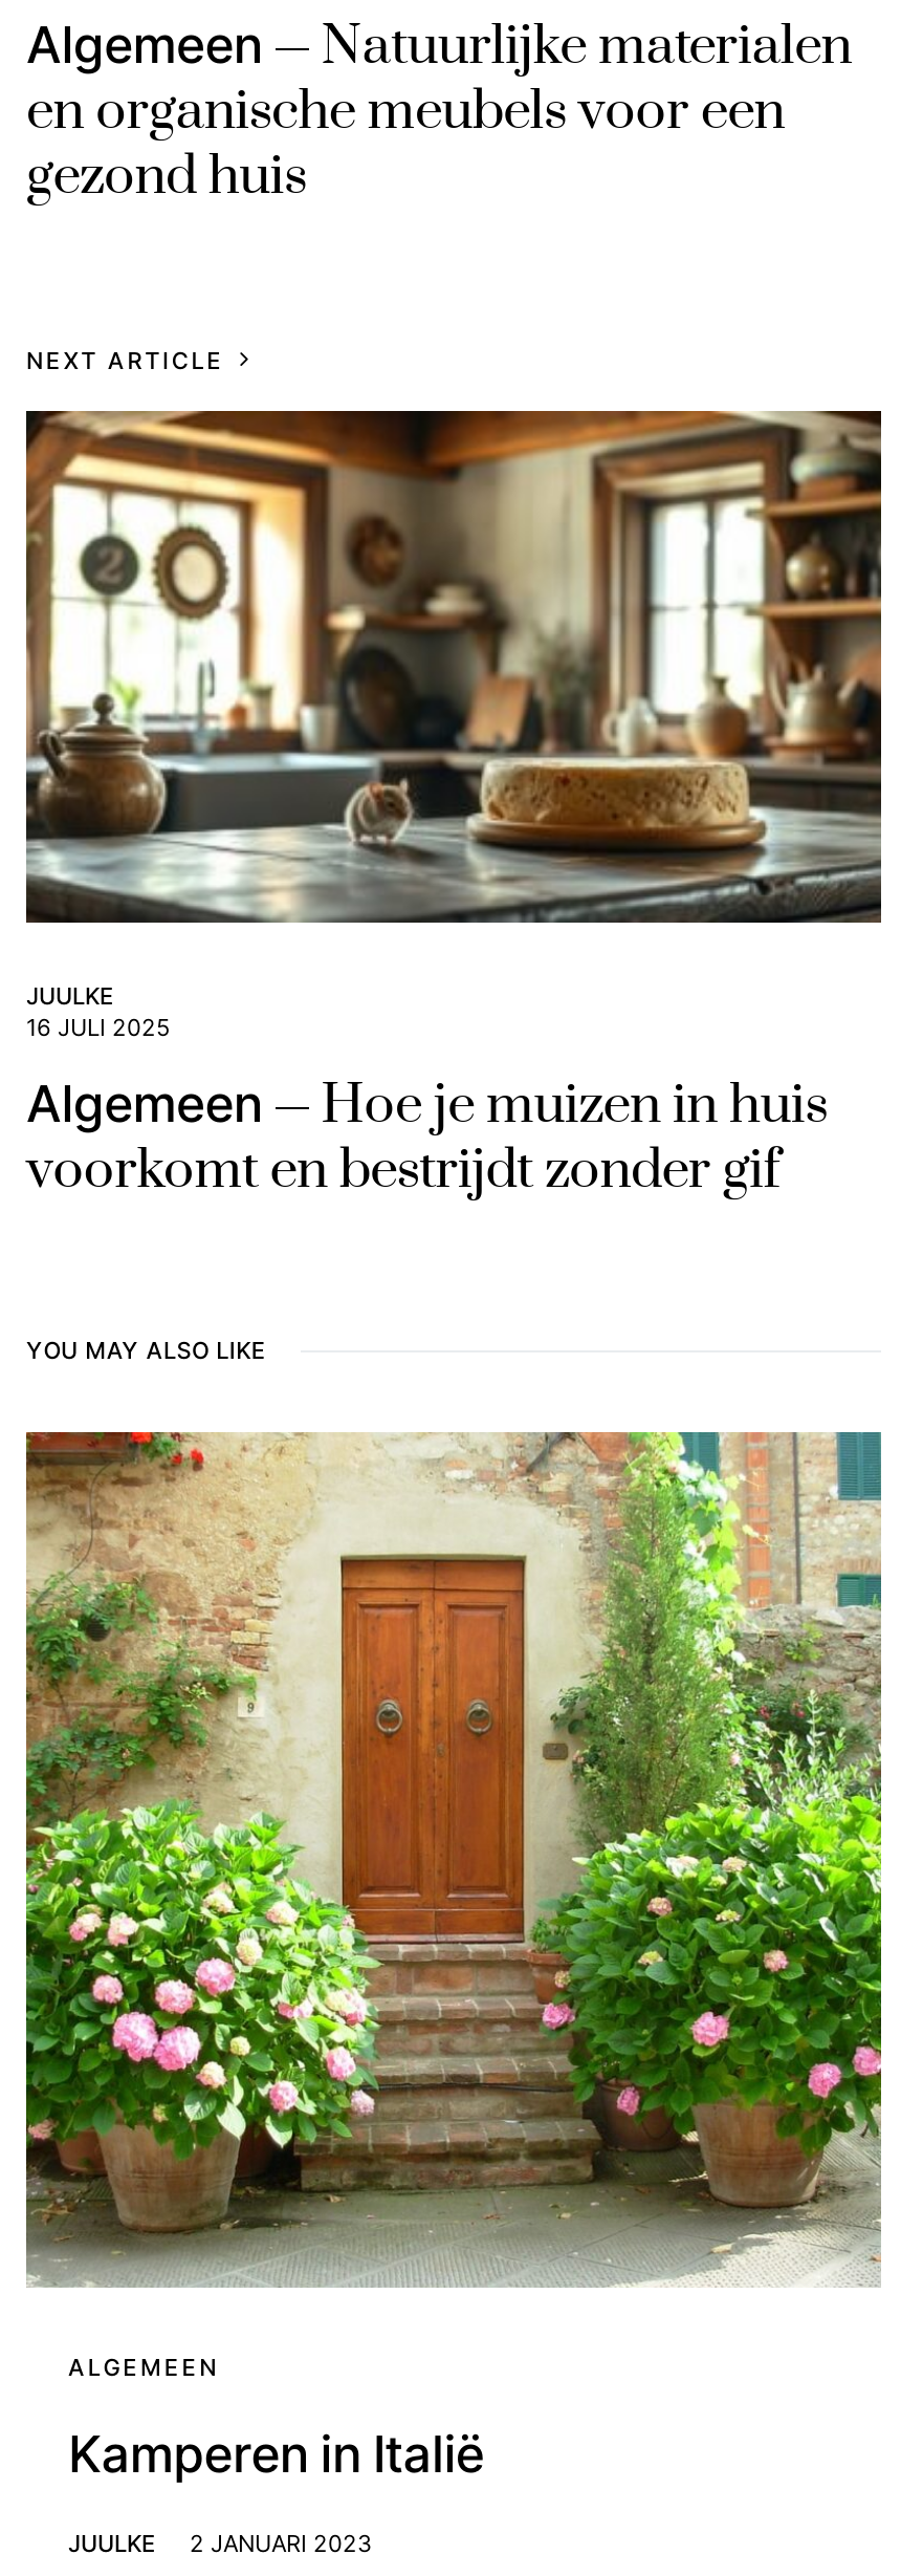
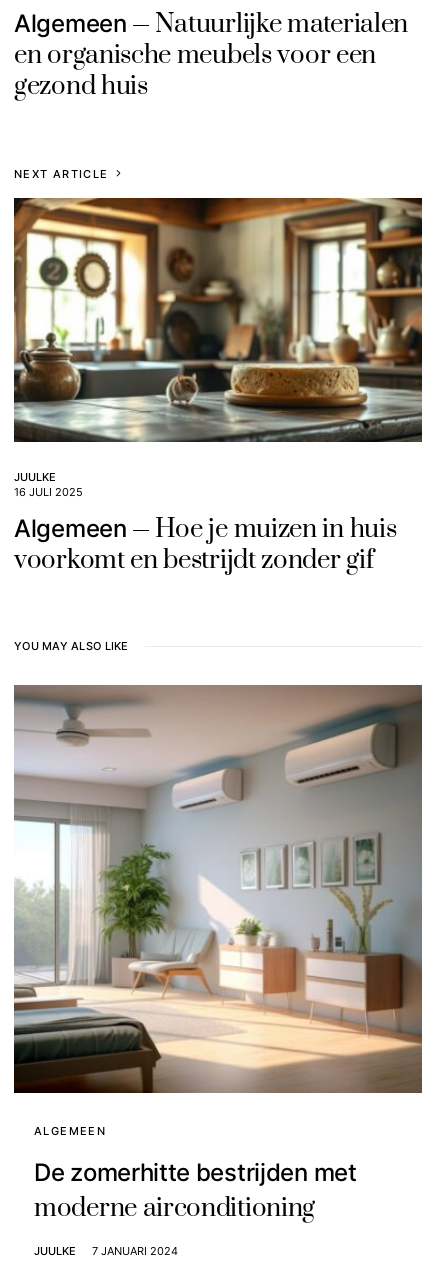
- [image]
+ [image]

- Kamperen in Italië
+ De zomerhitte bestrijden met
+ moderne airconditioning

- JUULKE 2 JANUARI 2023
+ JUULKE 7 JANUARI 2024
